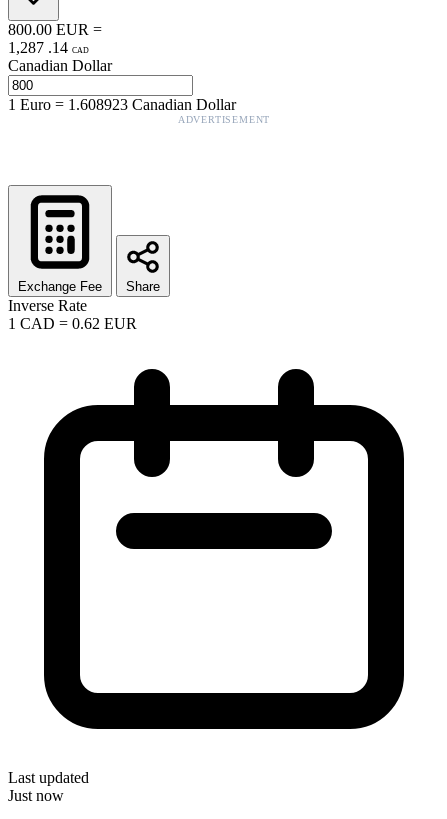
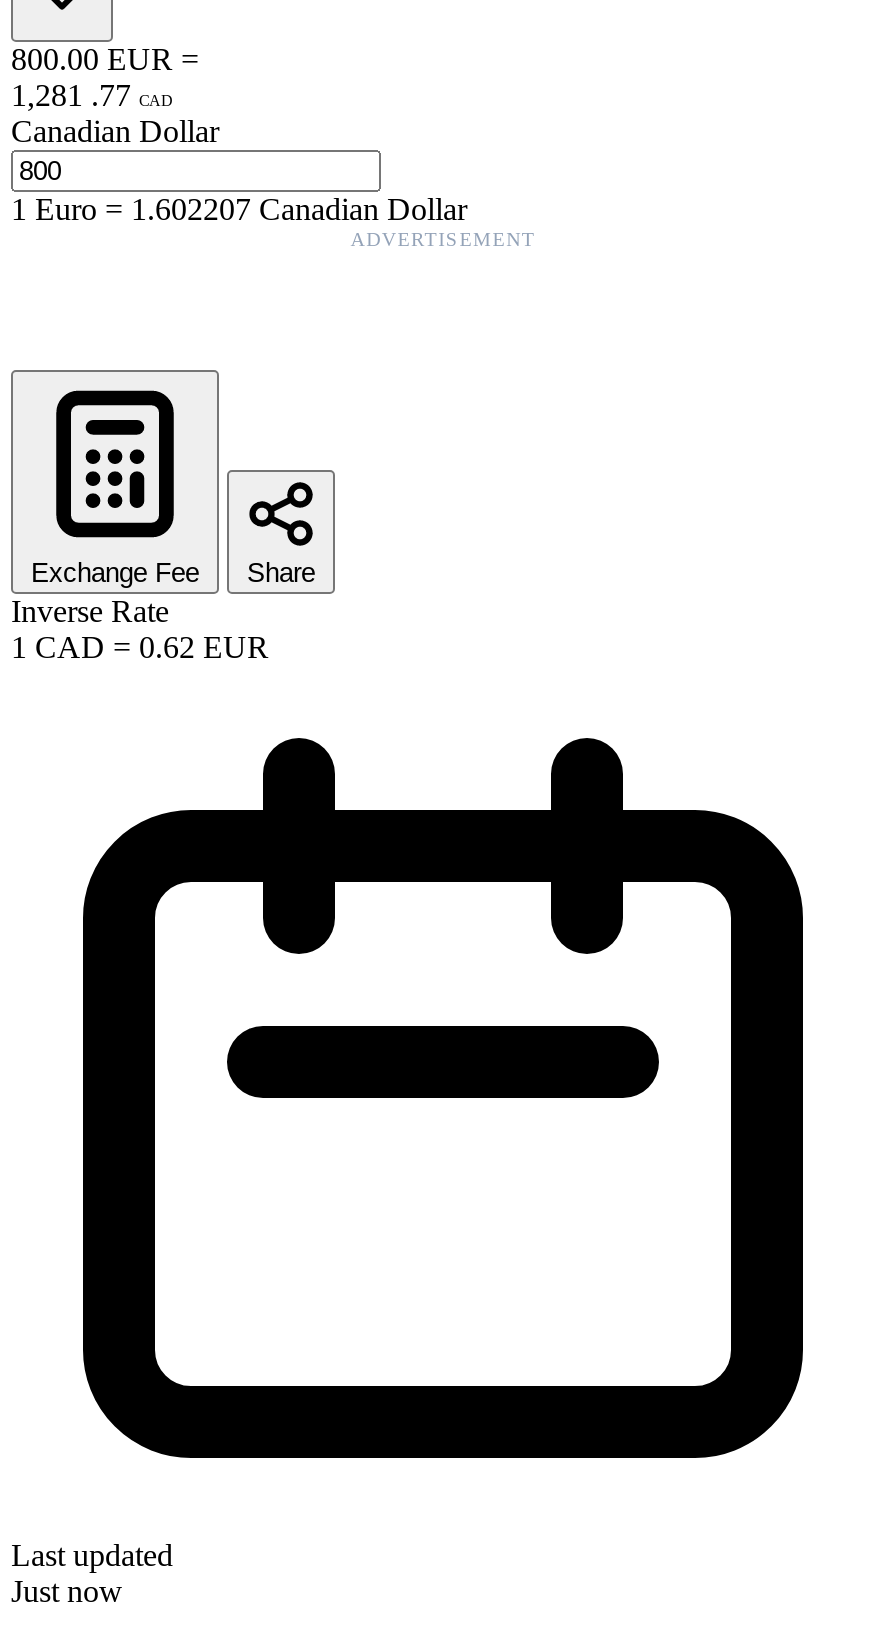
- 1,287 . 14 CAD
+ 1,281 . 77 CAD

- 1Euro=1.608923 Canadian Dollar
+ 1Euro=1.602207 Canadian Dollar
